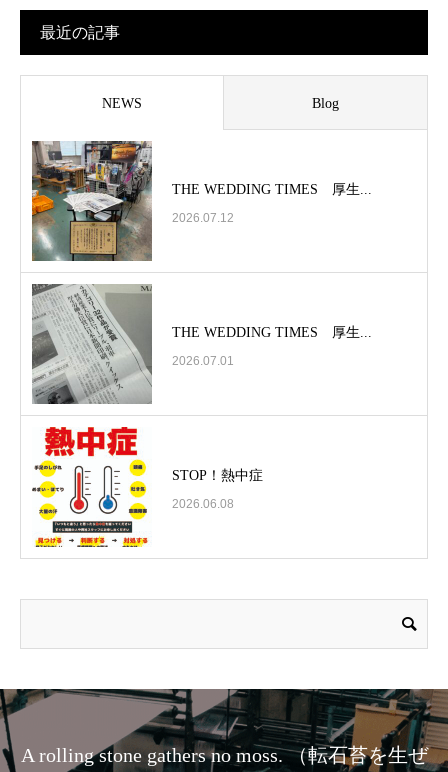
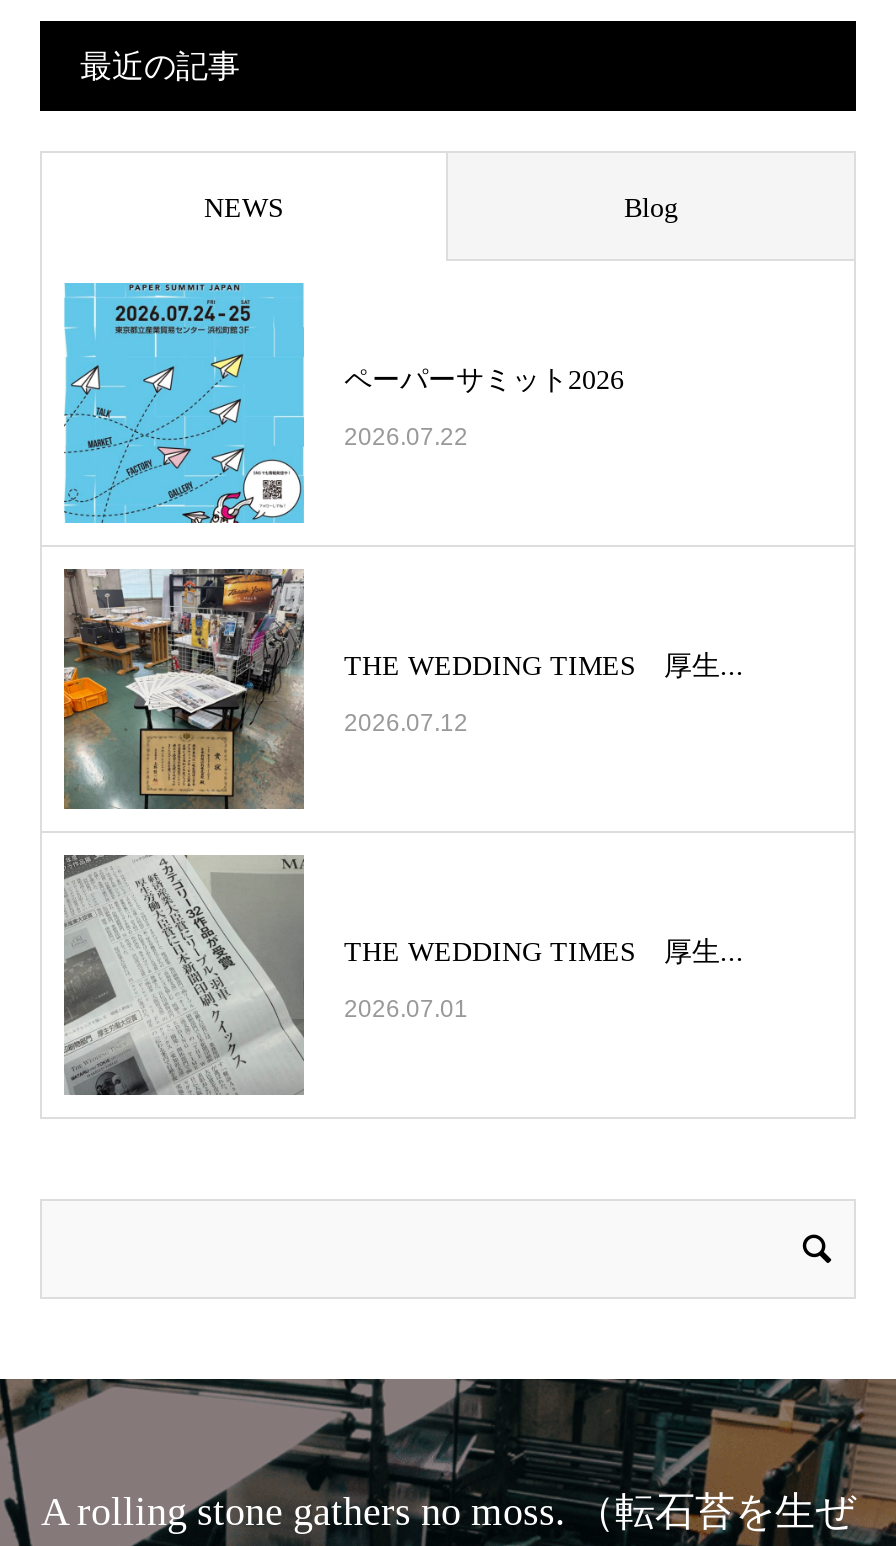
+ [image]
+ ペーパーサミット2026
+ 2026.07.22

moved down: [image] | THE WEDDING TIMES 厚生... | 2026.07.12 | THE WEDDING TIMES 厚生... | 2026.07.01

- [image]
- STOP！熱中症
- 2026.06.08
